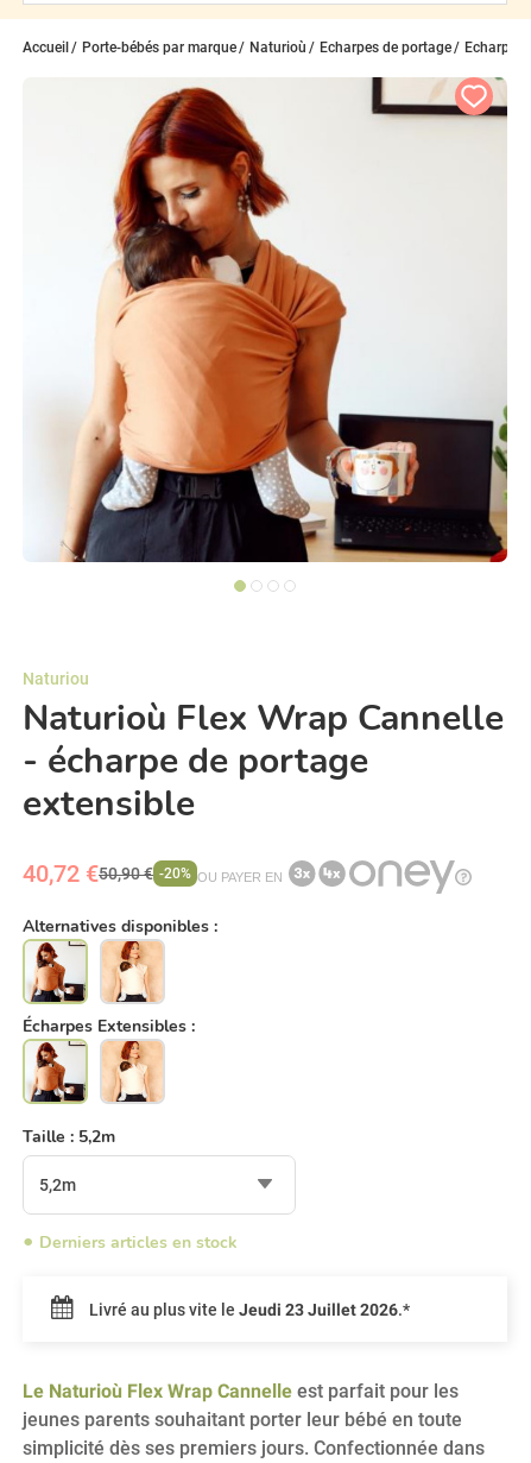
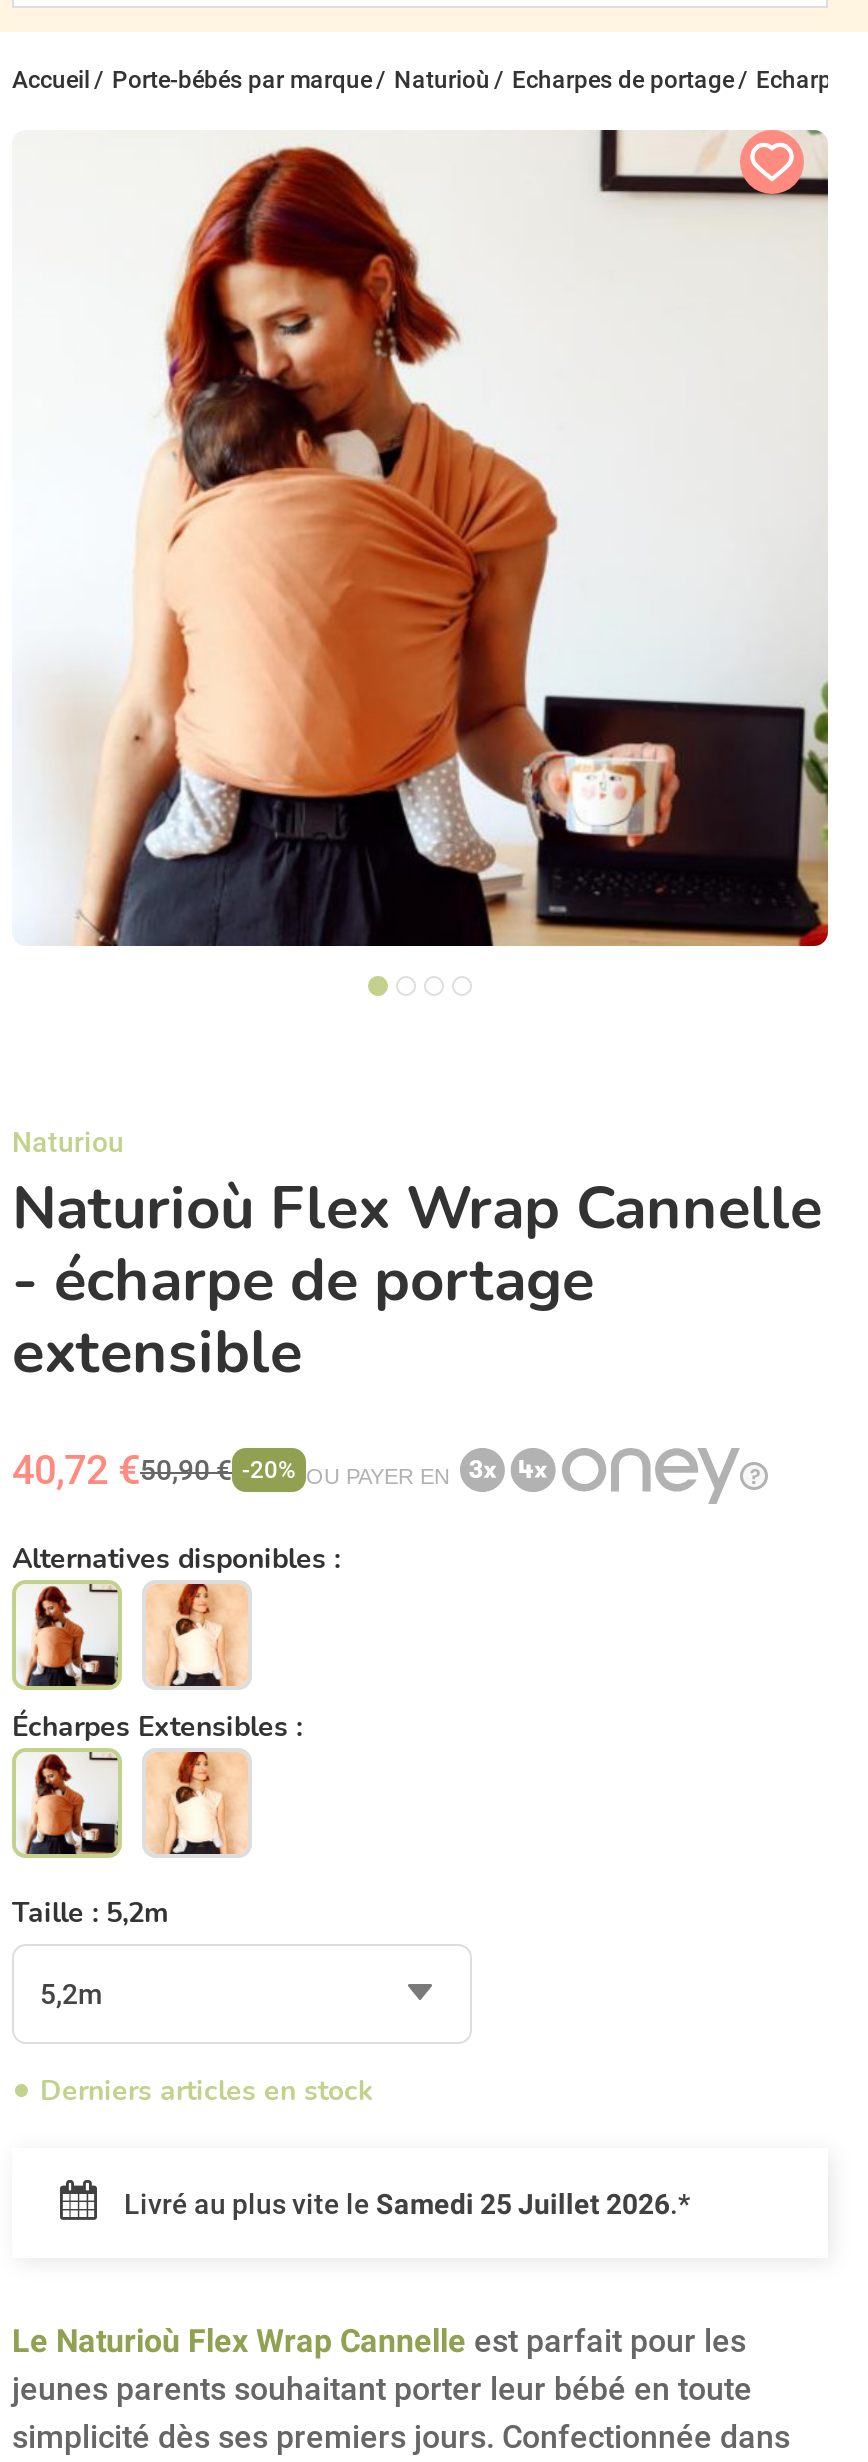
- Livré au plus vite le Jeudi 23 Juillet 2026.*
+ Livré au plus vite le Samedi 25 Juillet 2026.*
